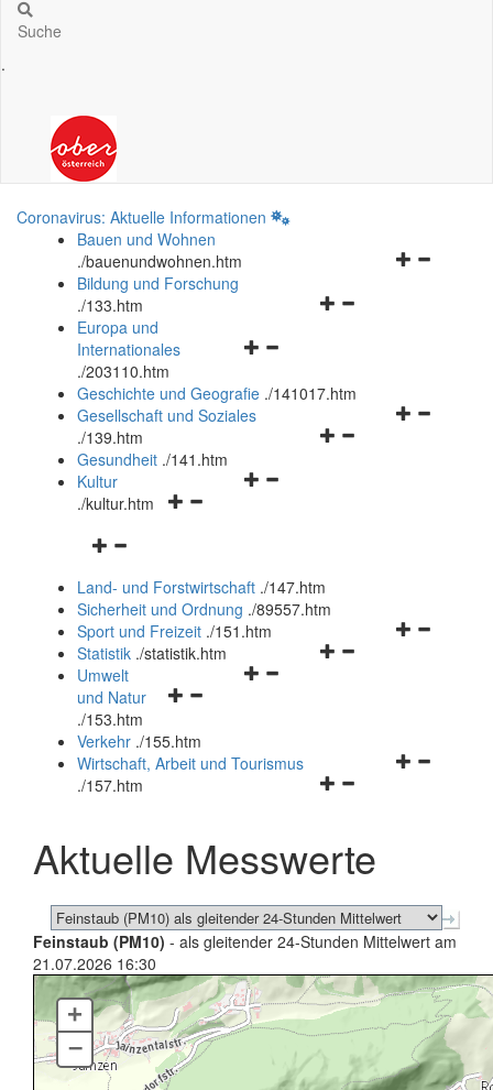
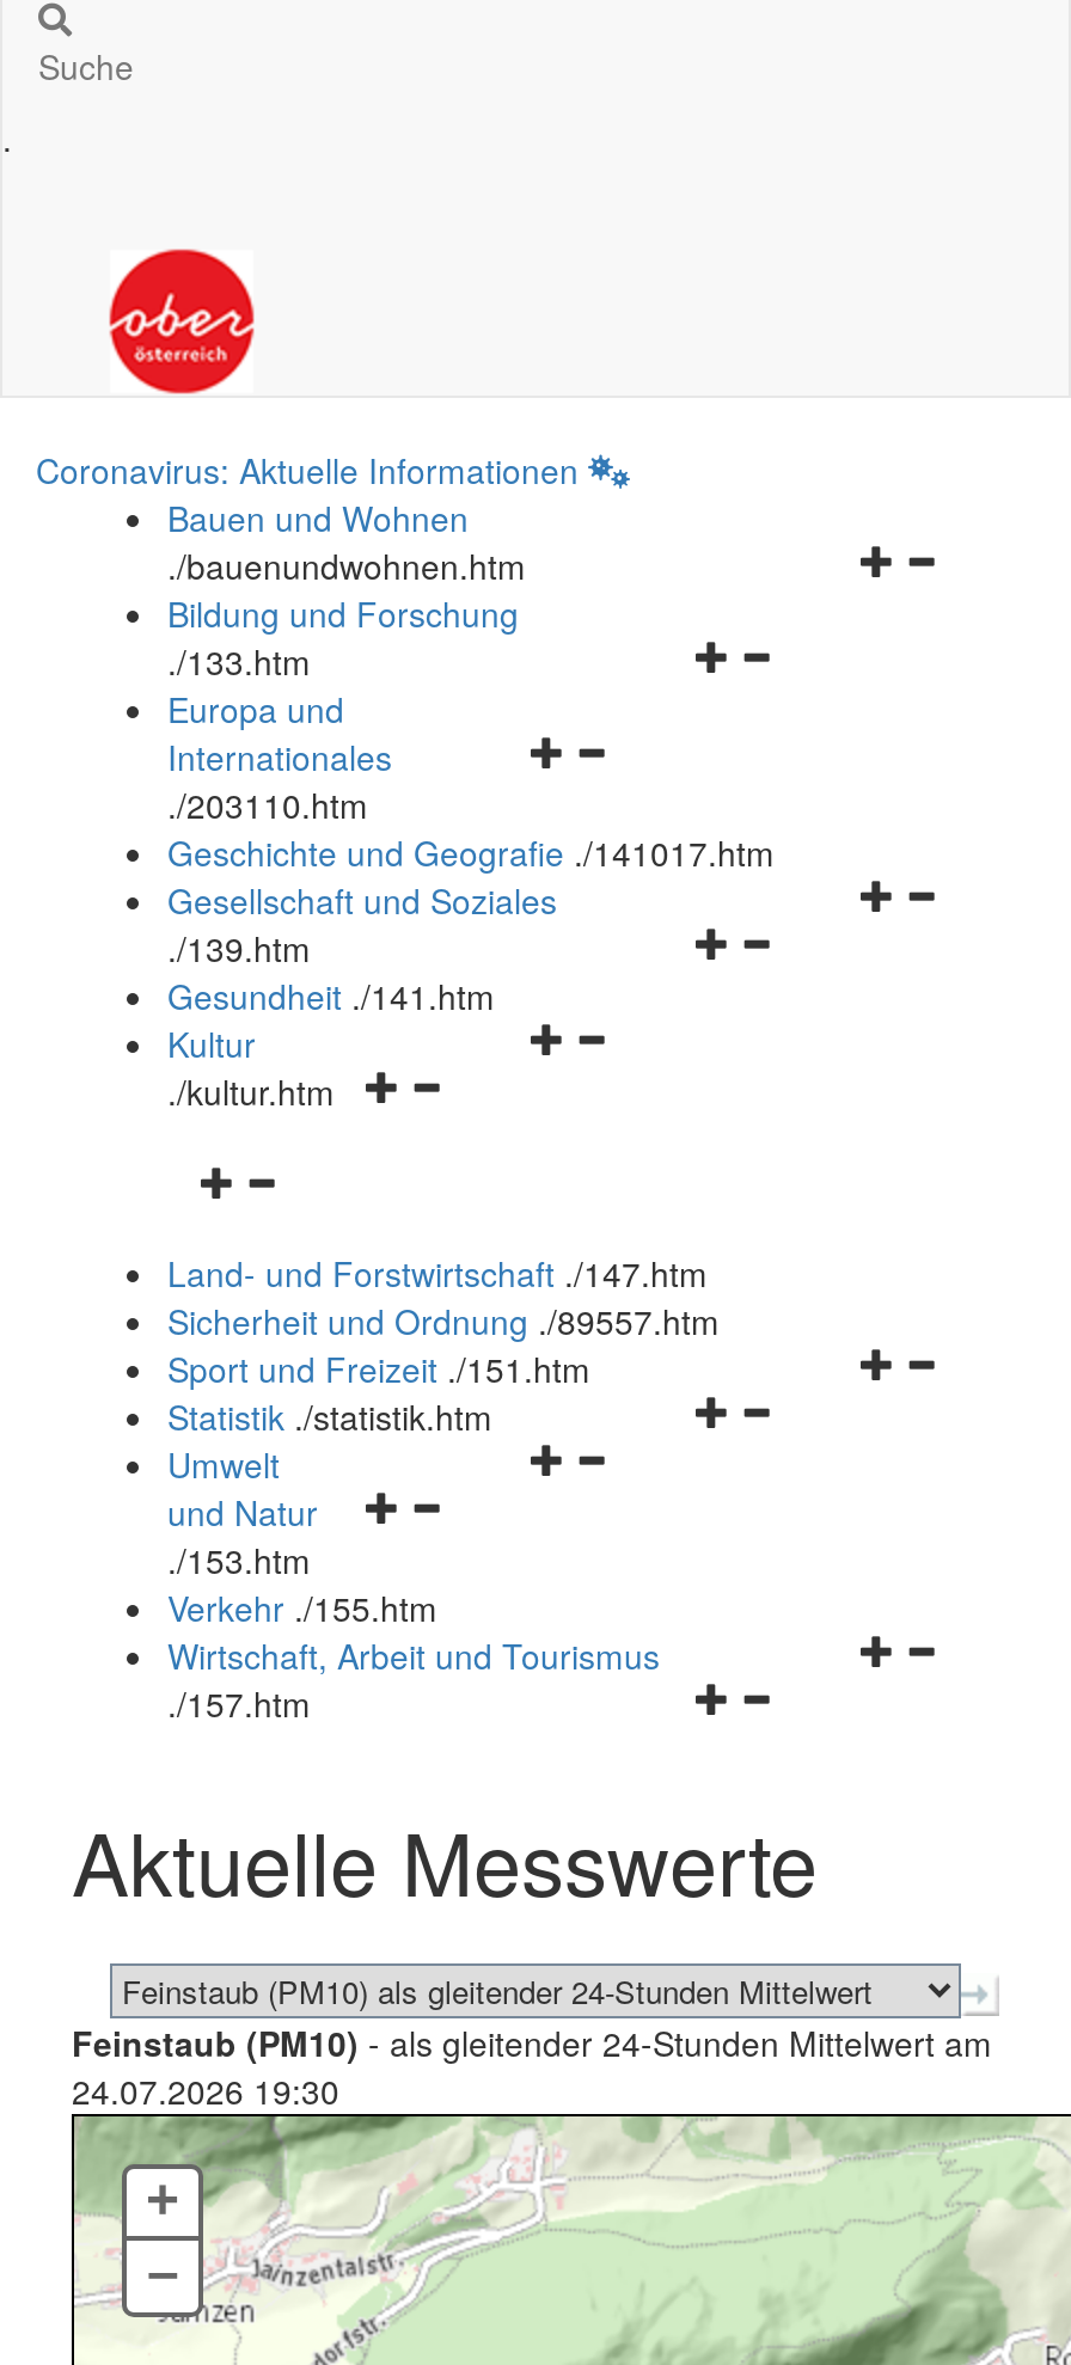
- 21.07.2026 16:30
+ 24.07.2026 19:30
